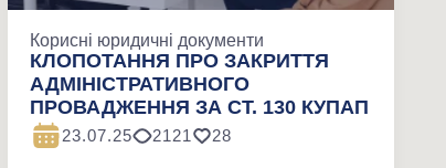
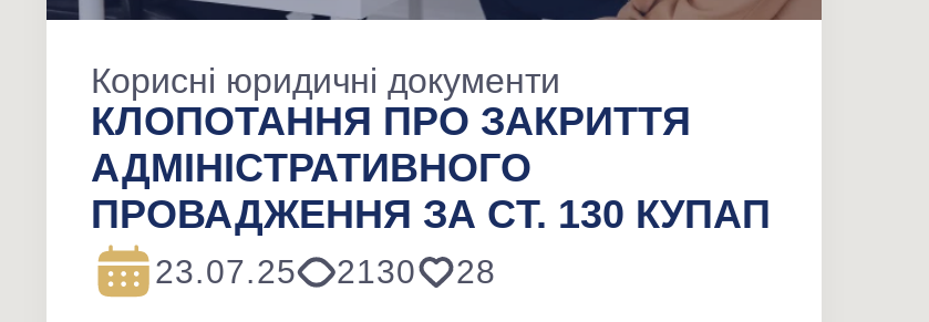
- 23.07.25 2121 28
+ 23.07.25 2130 28
